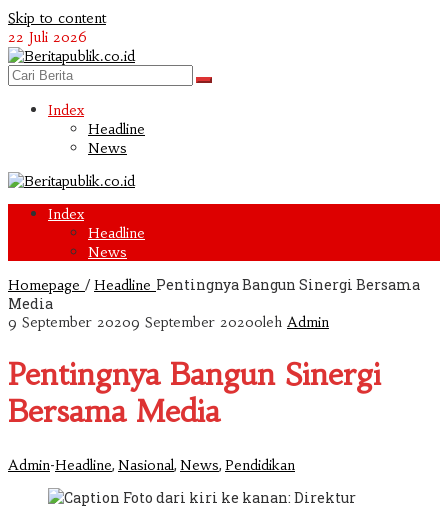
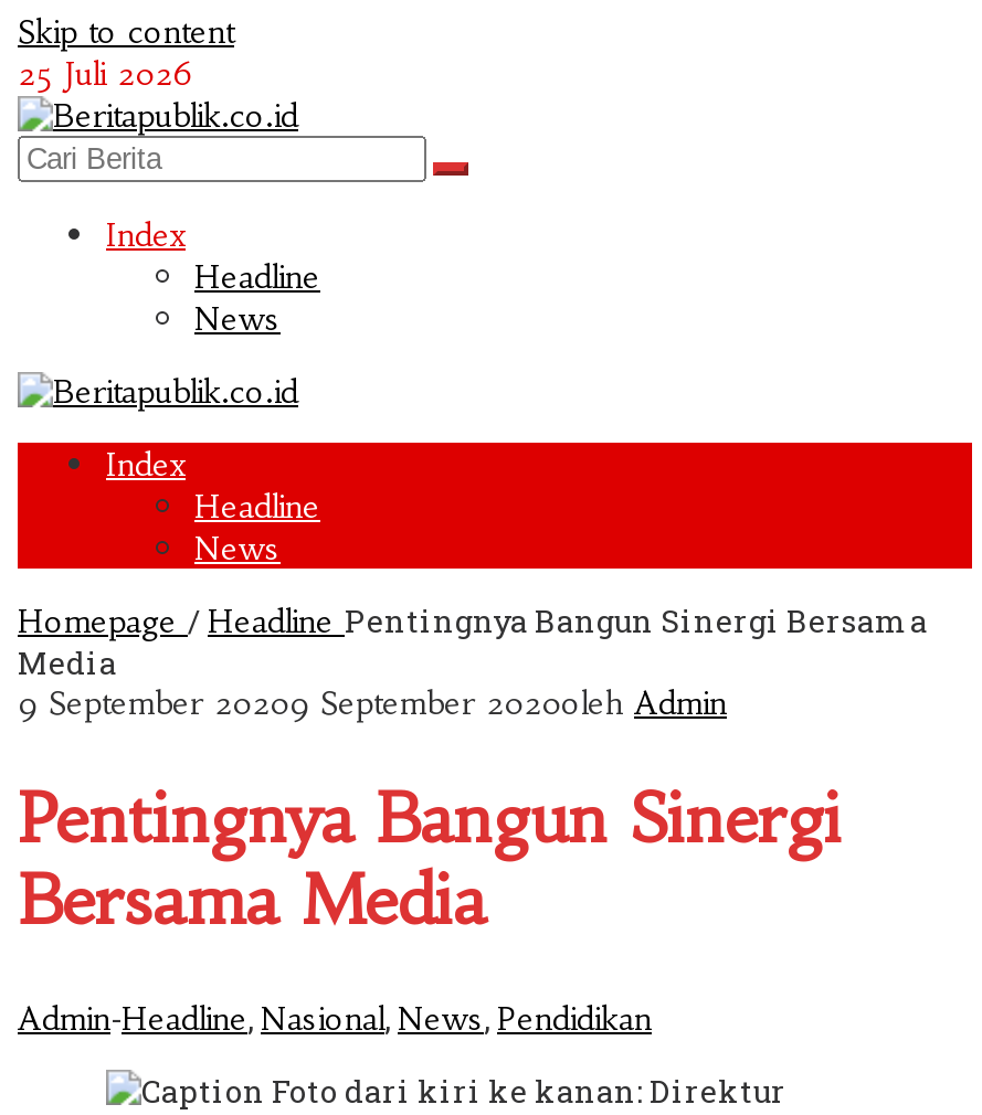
- 22 Juli 2026
+ 25 Juli 2026
